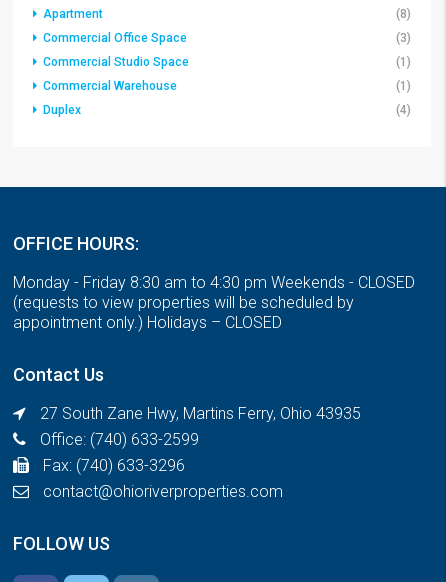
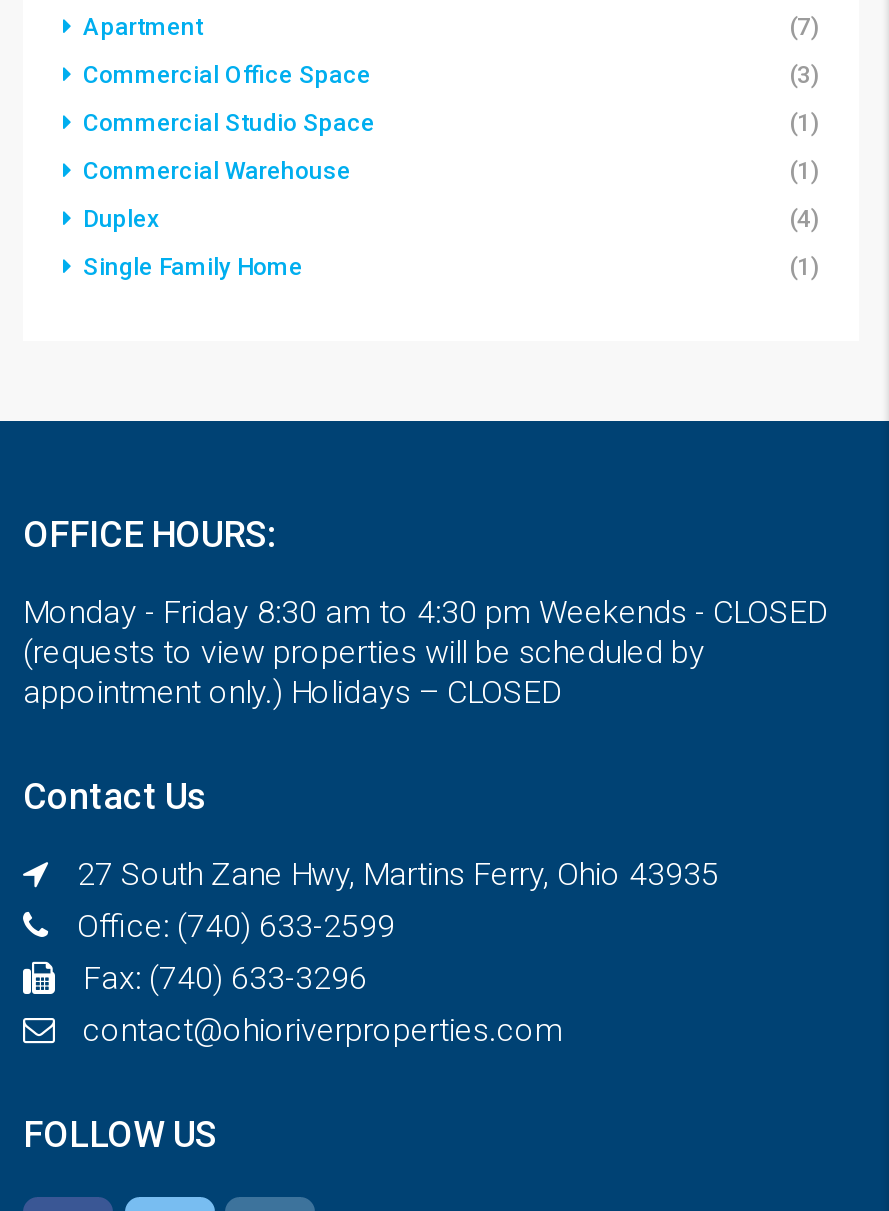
- (8)
+ (7)

+ Single Family Home
+ (1)
